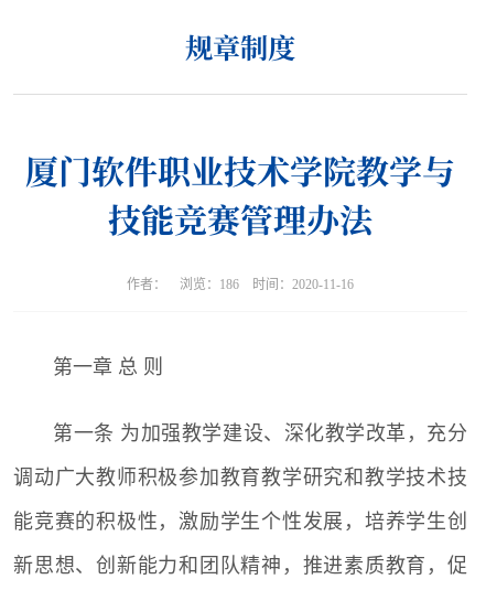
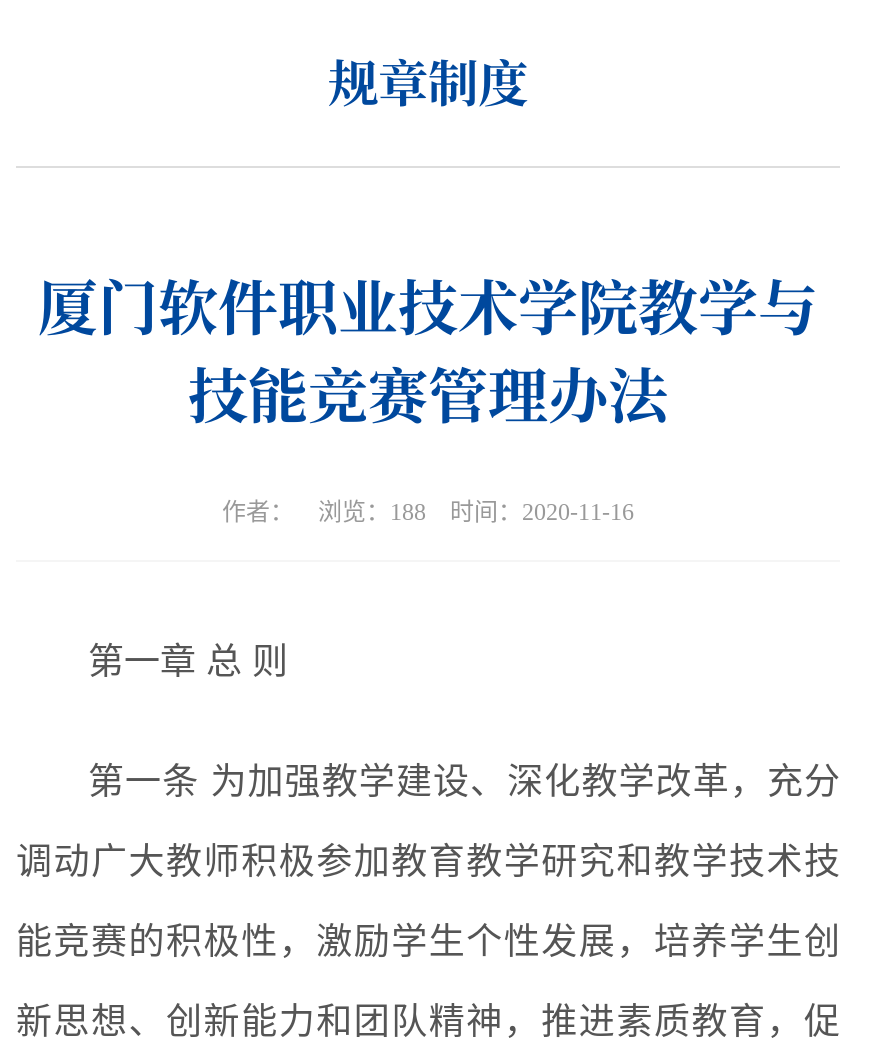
- 作者： 浏览：186 时间：2020-11-16
+ 作者： 浏览：188 时间：2020-11-16
